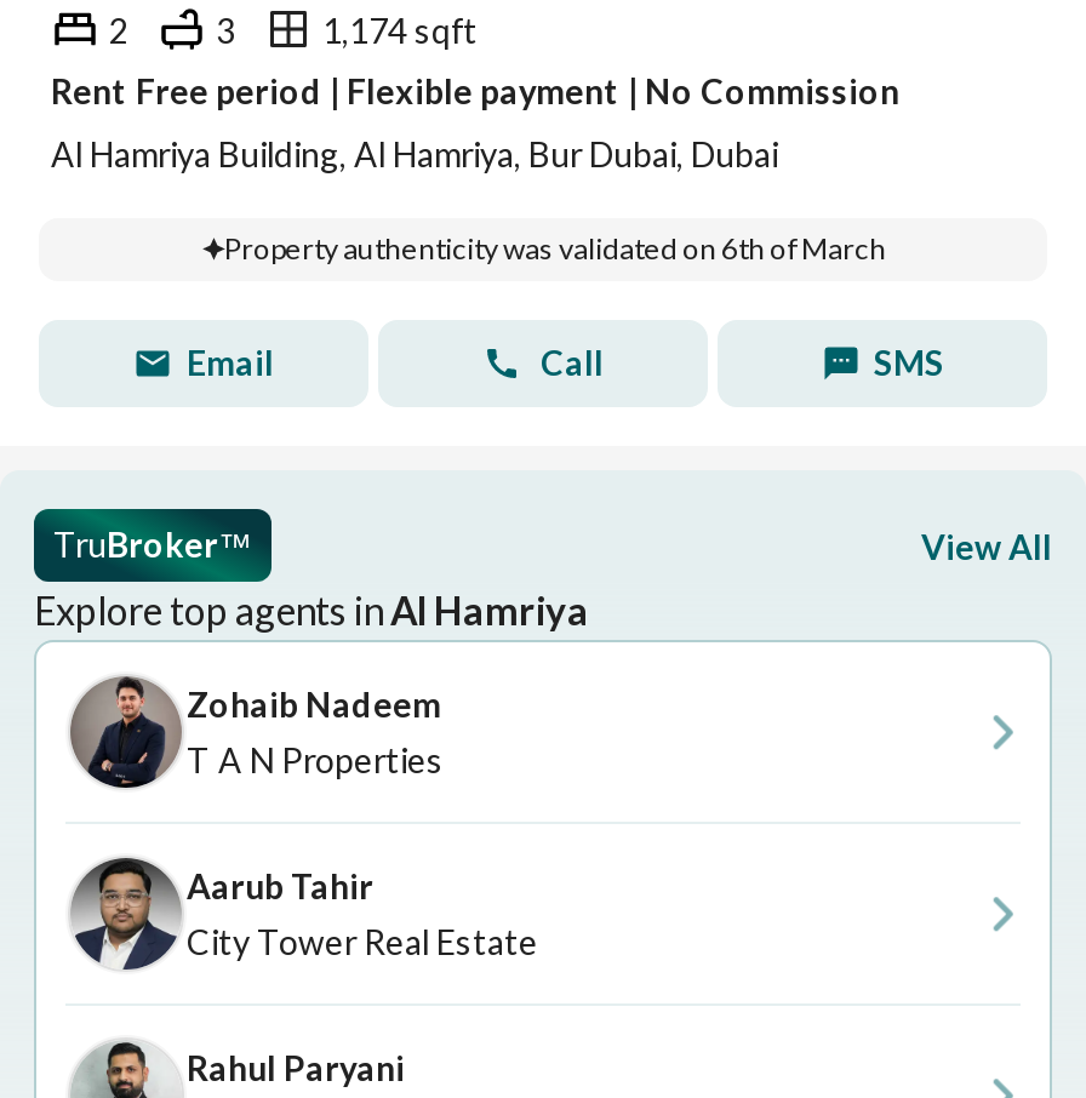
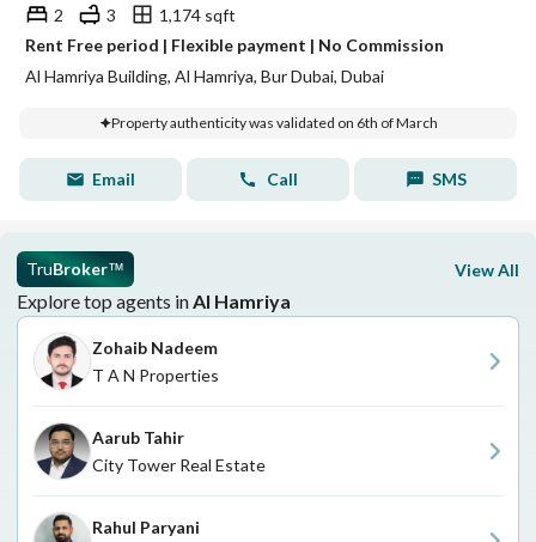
- [image]
+ [image]
